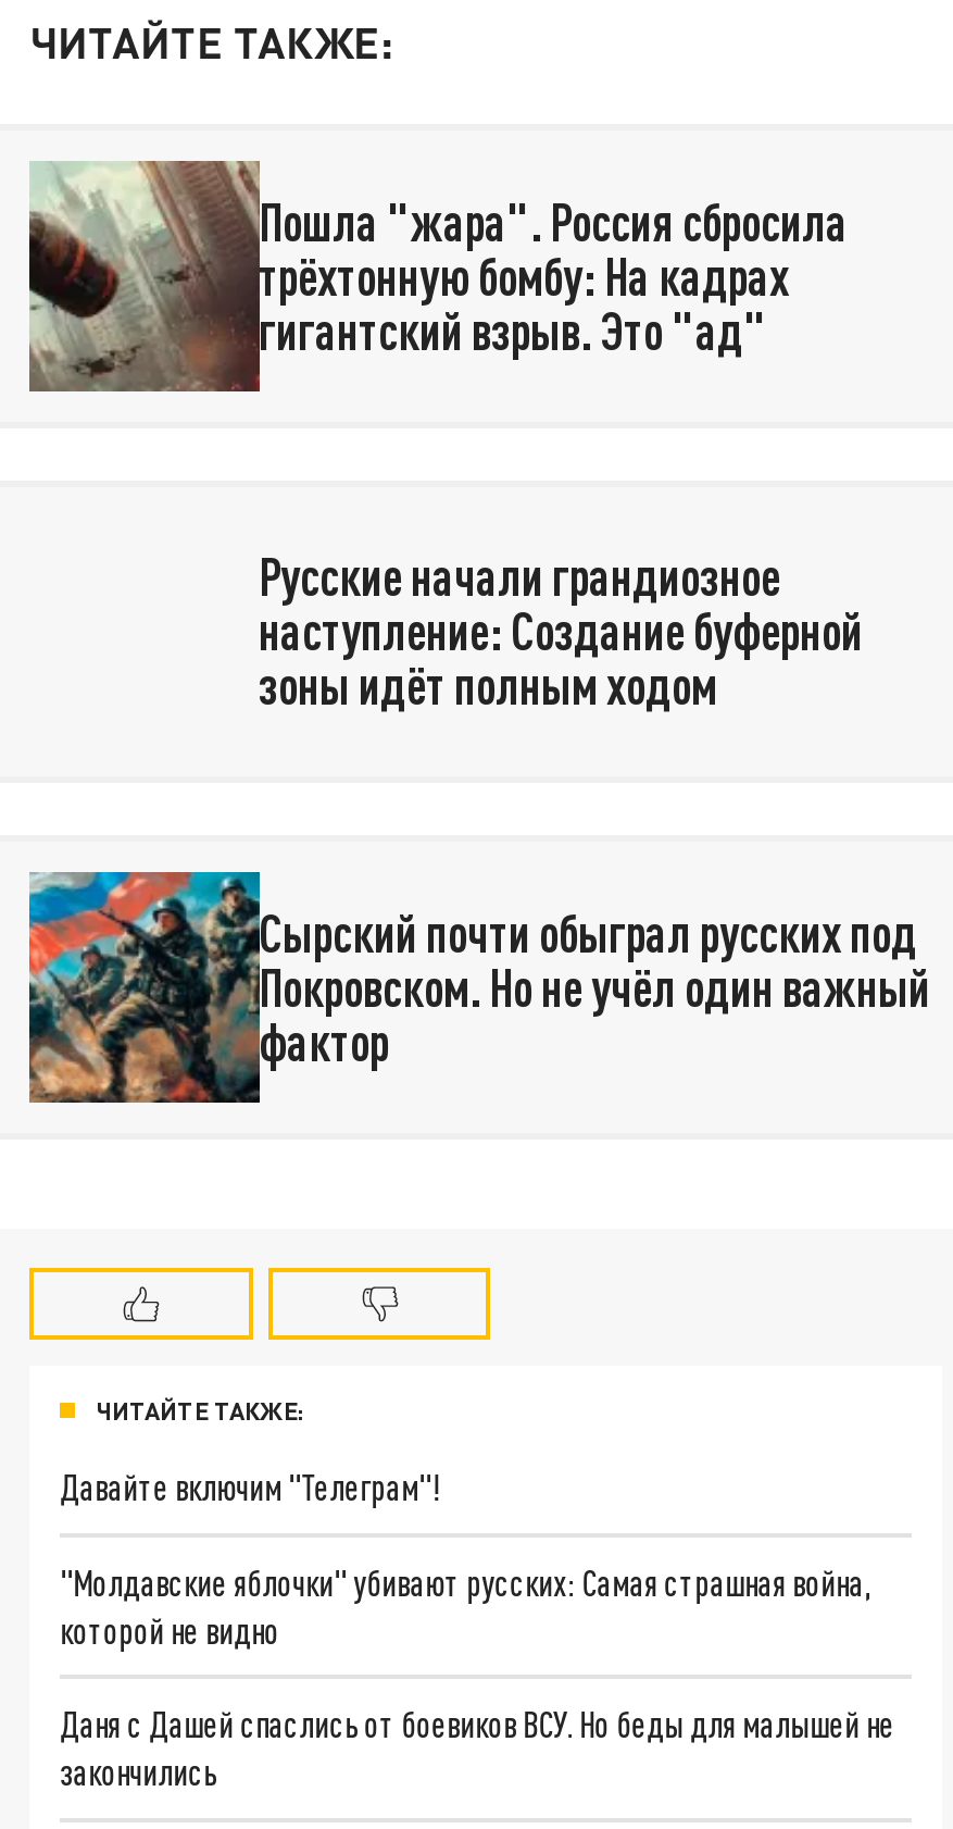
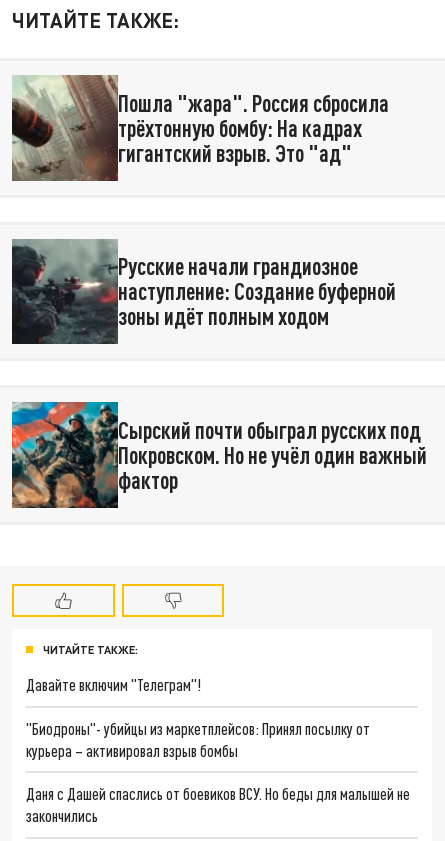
+ [image]

- "Молдавские яблочки" убивают русских: Самая страшная война,
- которой не видно
+ "Биодроны"- убийцы из маркетплейсов: Принял посылку от
+ курьера – активировал взрыв бомбы
